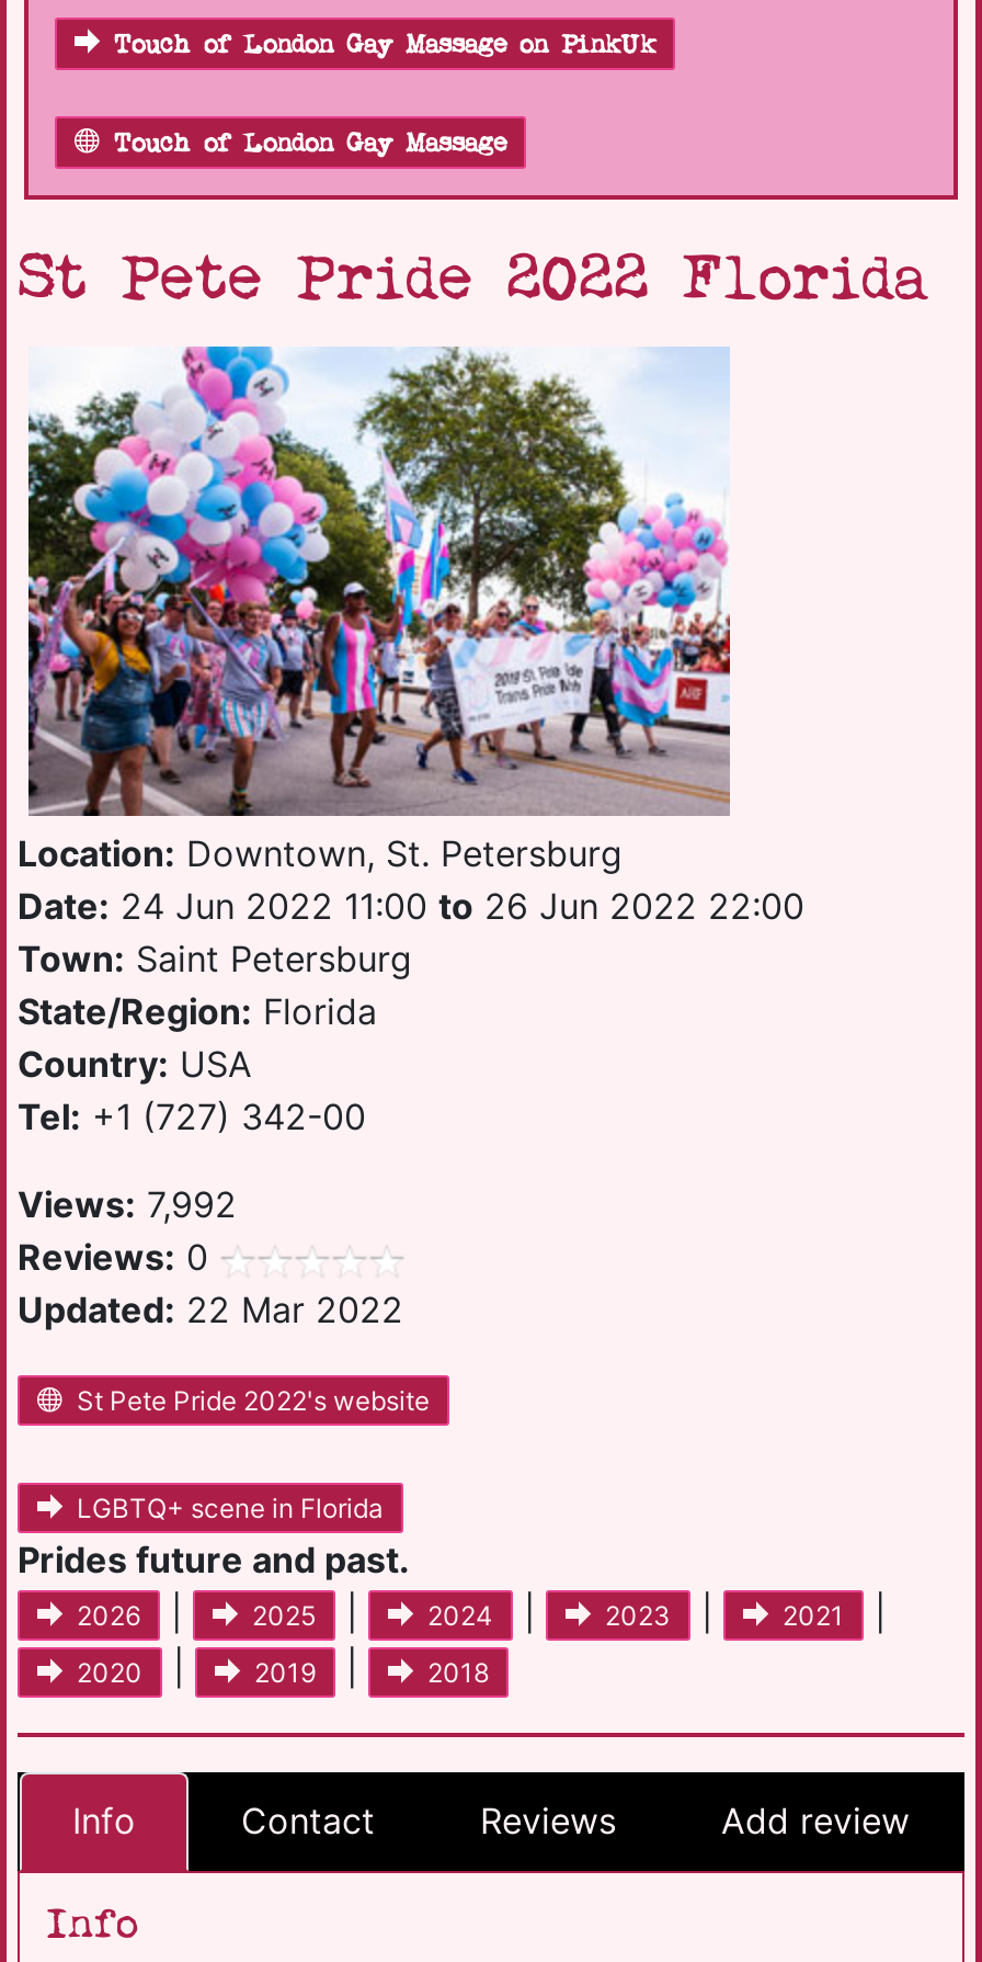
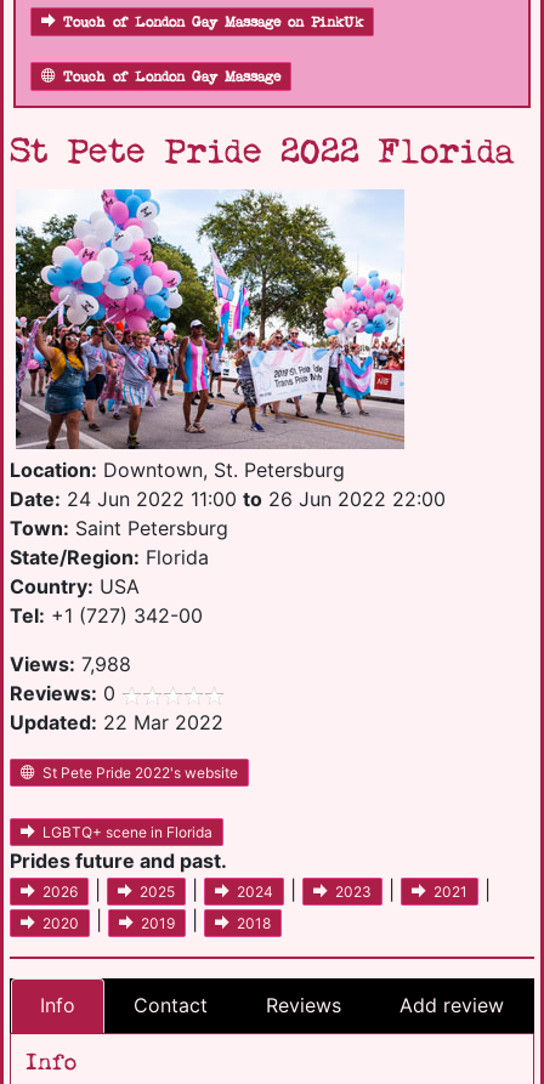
- Views: 7,992
+ Views: 7,988
